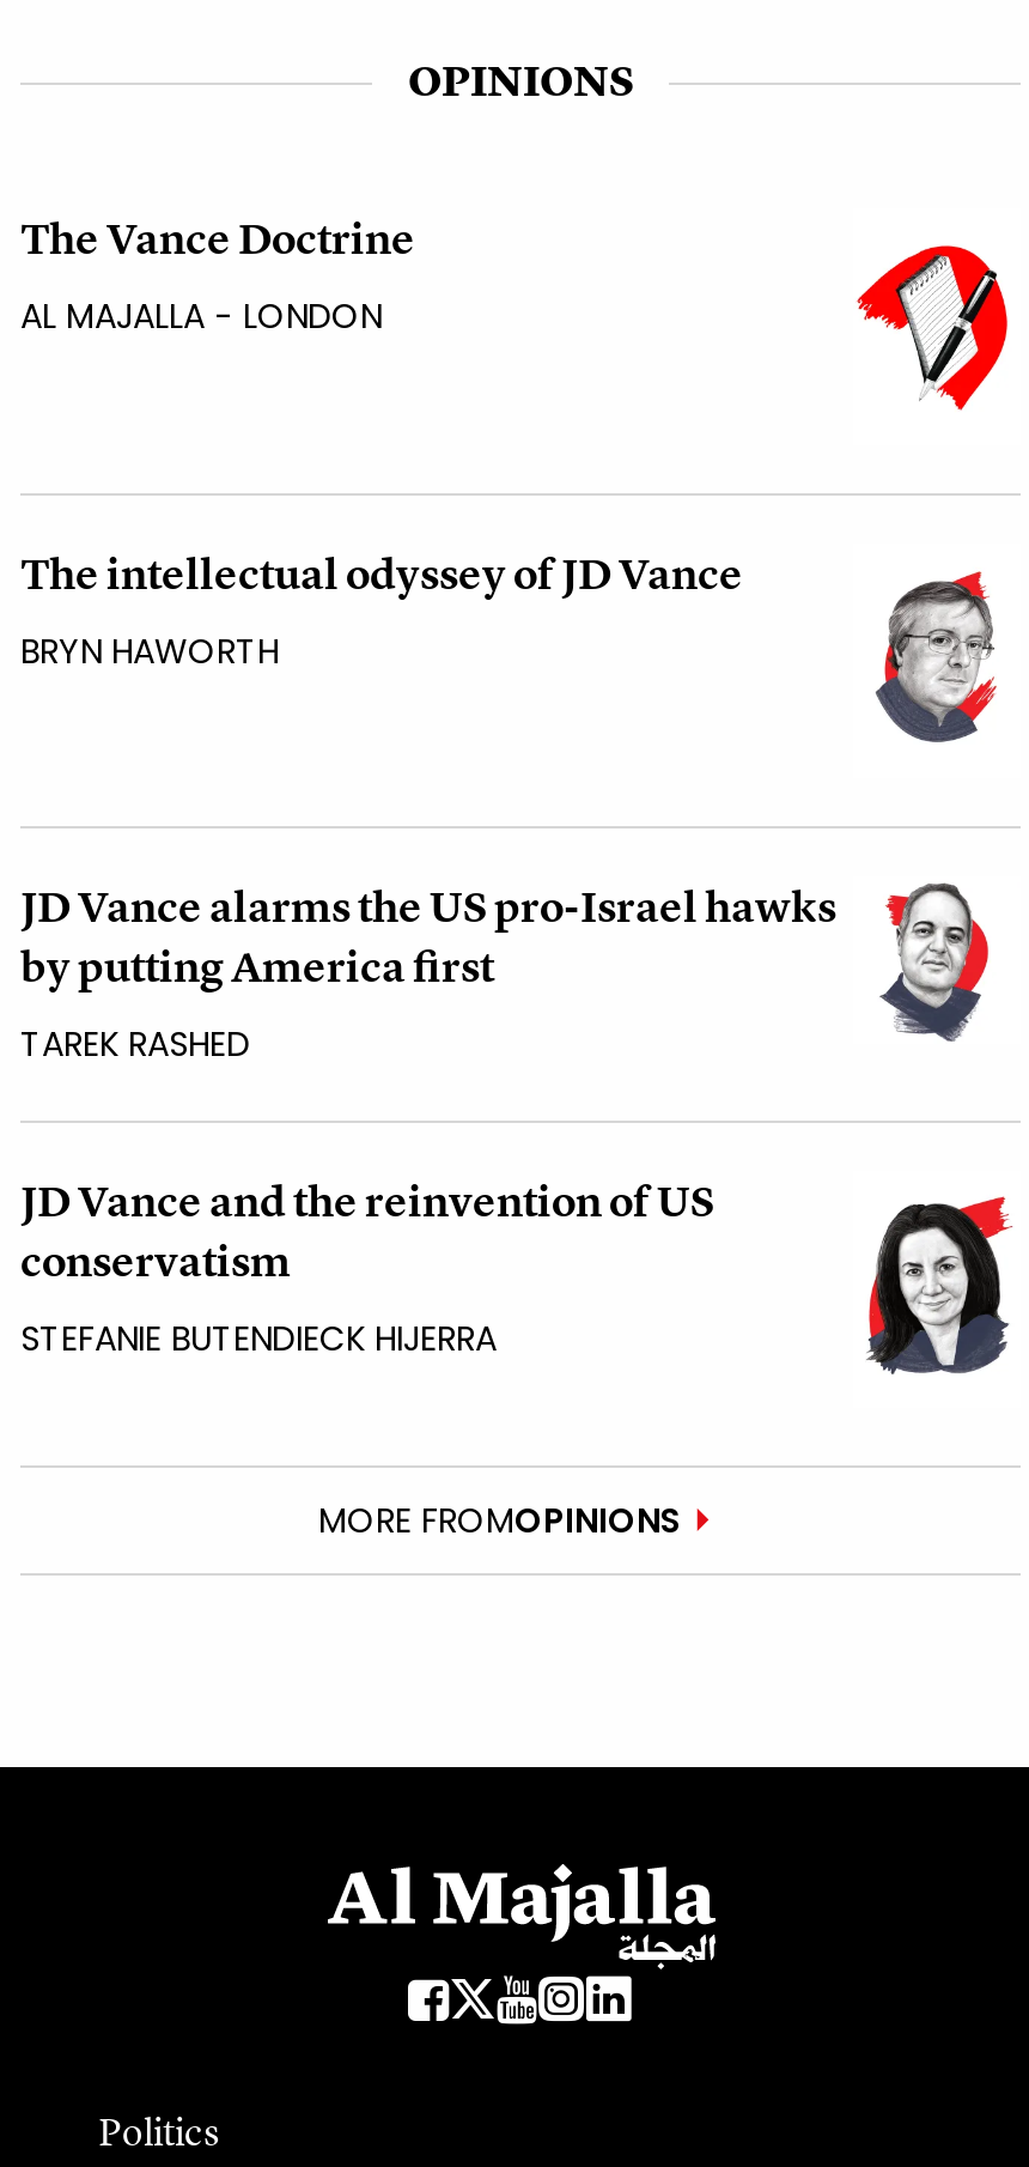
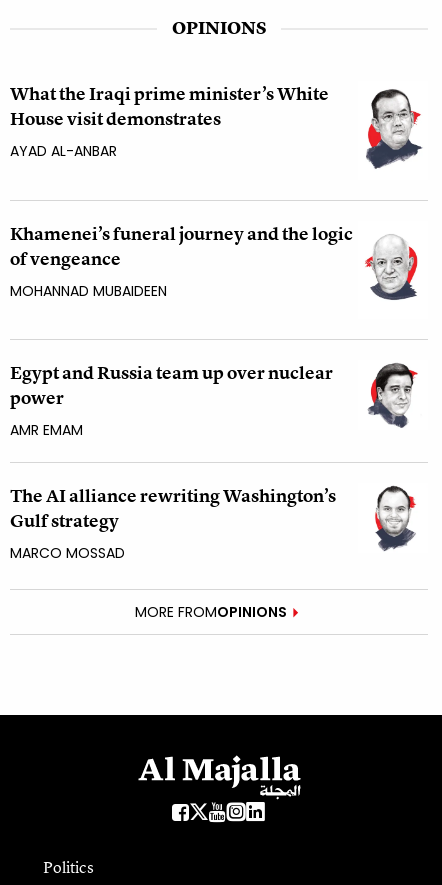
- The Vance Doctrine
+ What the Iraqi prime minister’s White
+ House visit demonstrates

- [image]
+ [image]

- AL MAJALLA - LONDON
+ AYAD AL-ANBAR

- The intellectual odyssey of JD Vance
+ Khamenei’s funeral journey and the logic
+ of vengeance

- [image]
+ [image]

- BRYN HAWORTH
+ MOHANNAD MUBAIDEEN

- [image]
- JD Vance alarms the US pro-Israel hawks
- by putting America first
+ [image]
+ Egypt and Russia team up over nuclear
+ power

- TAREK RASHED
+ AMR EMAM

- JD Vance and the reinvention of US
- conservatism
+ The AI alliance rewriting Washington’s
+ Gulf strategy

- [image]
+ [image]

- STEFANIE BUTENDIECK HIJERRA
+ MARCO MOSSAD
